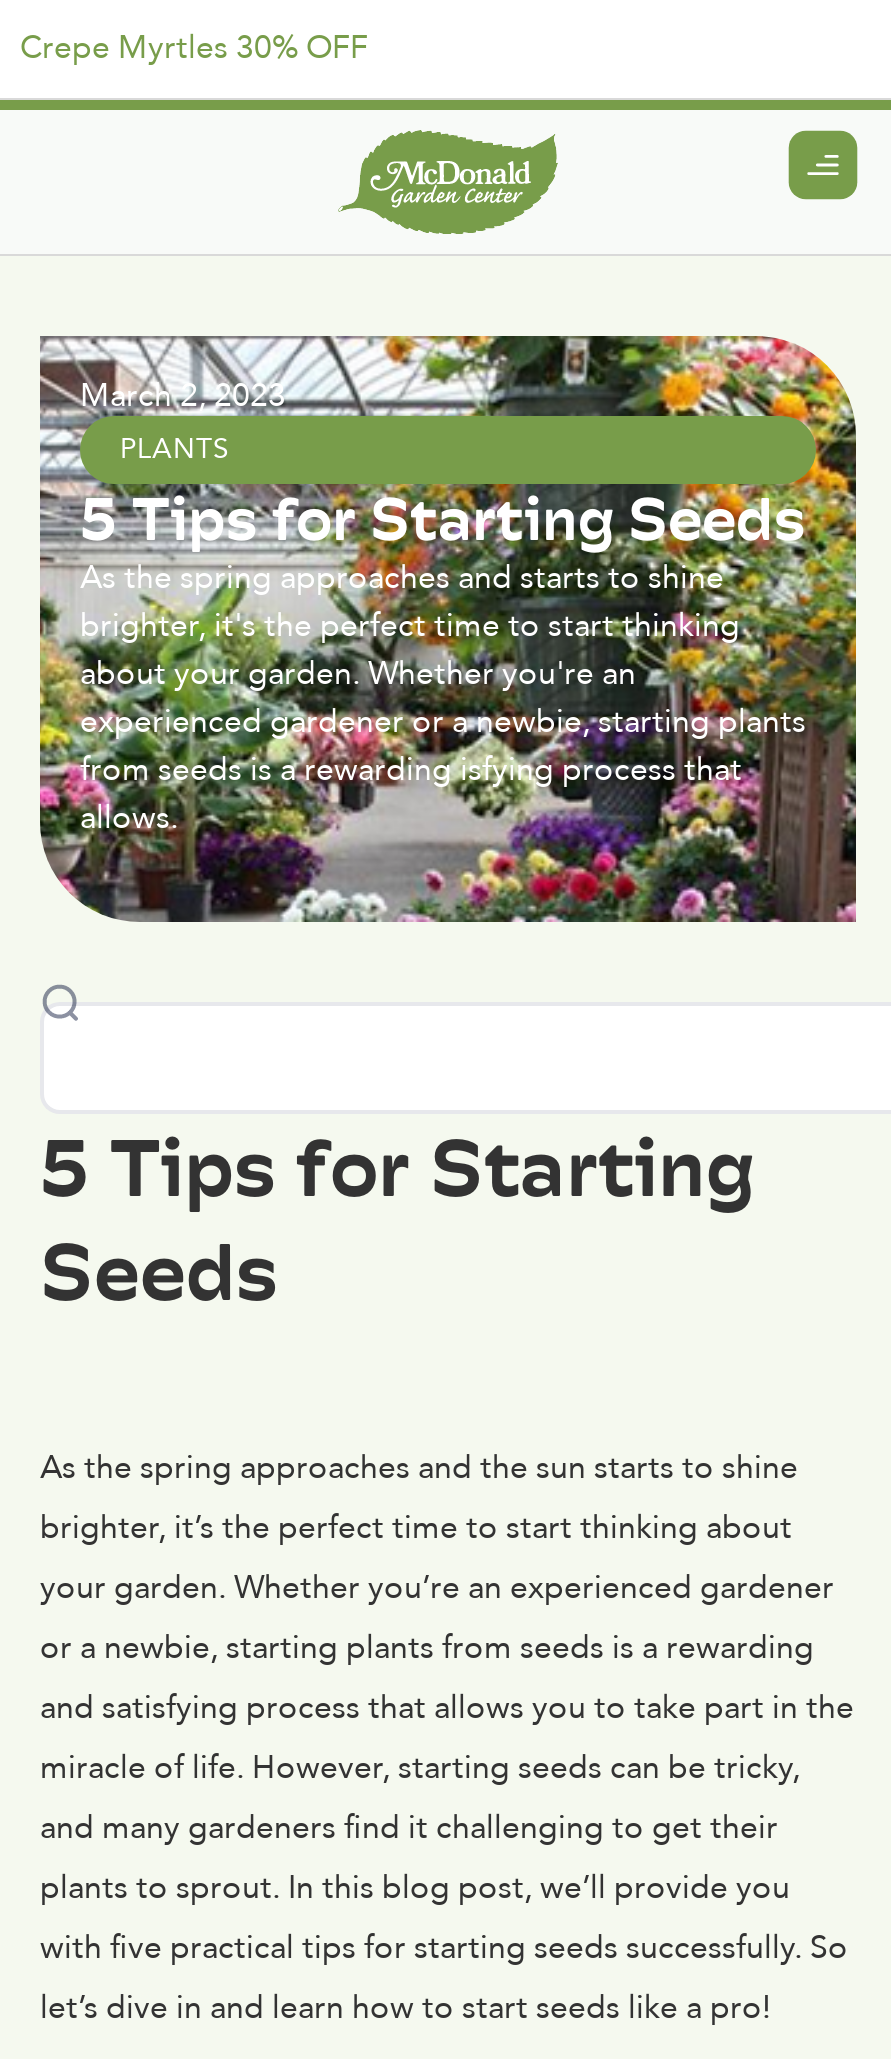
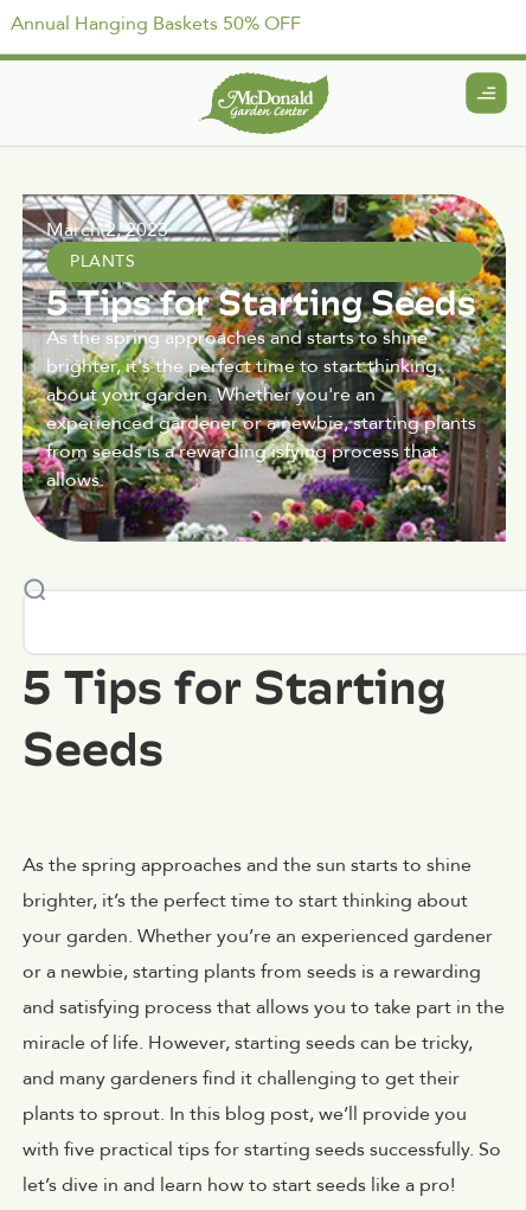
- Crepe Myrtles 30% OFF
+ Annual Hanging Baskets 50% OFF
